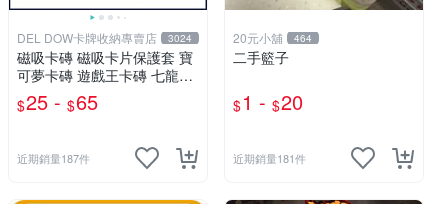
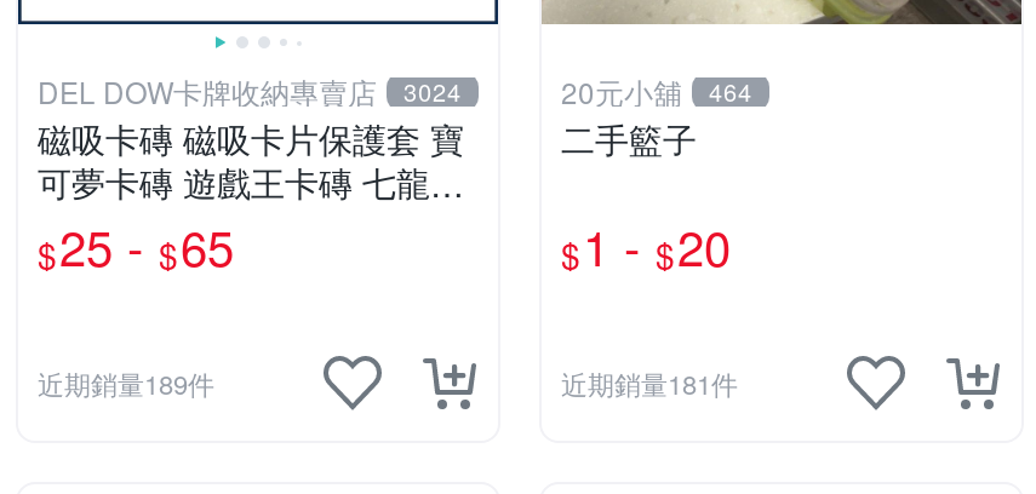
- 近期銷量187件
+ 近期銷量189件
